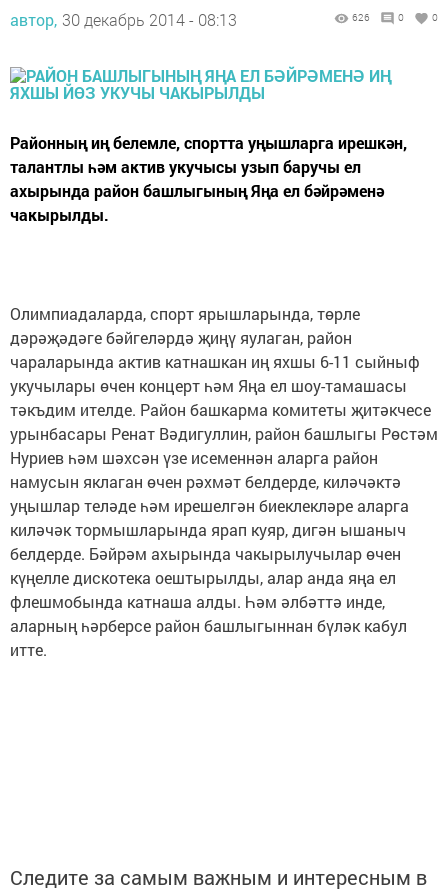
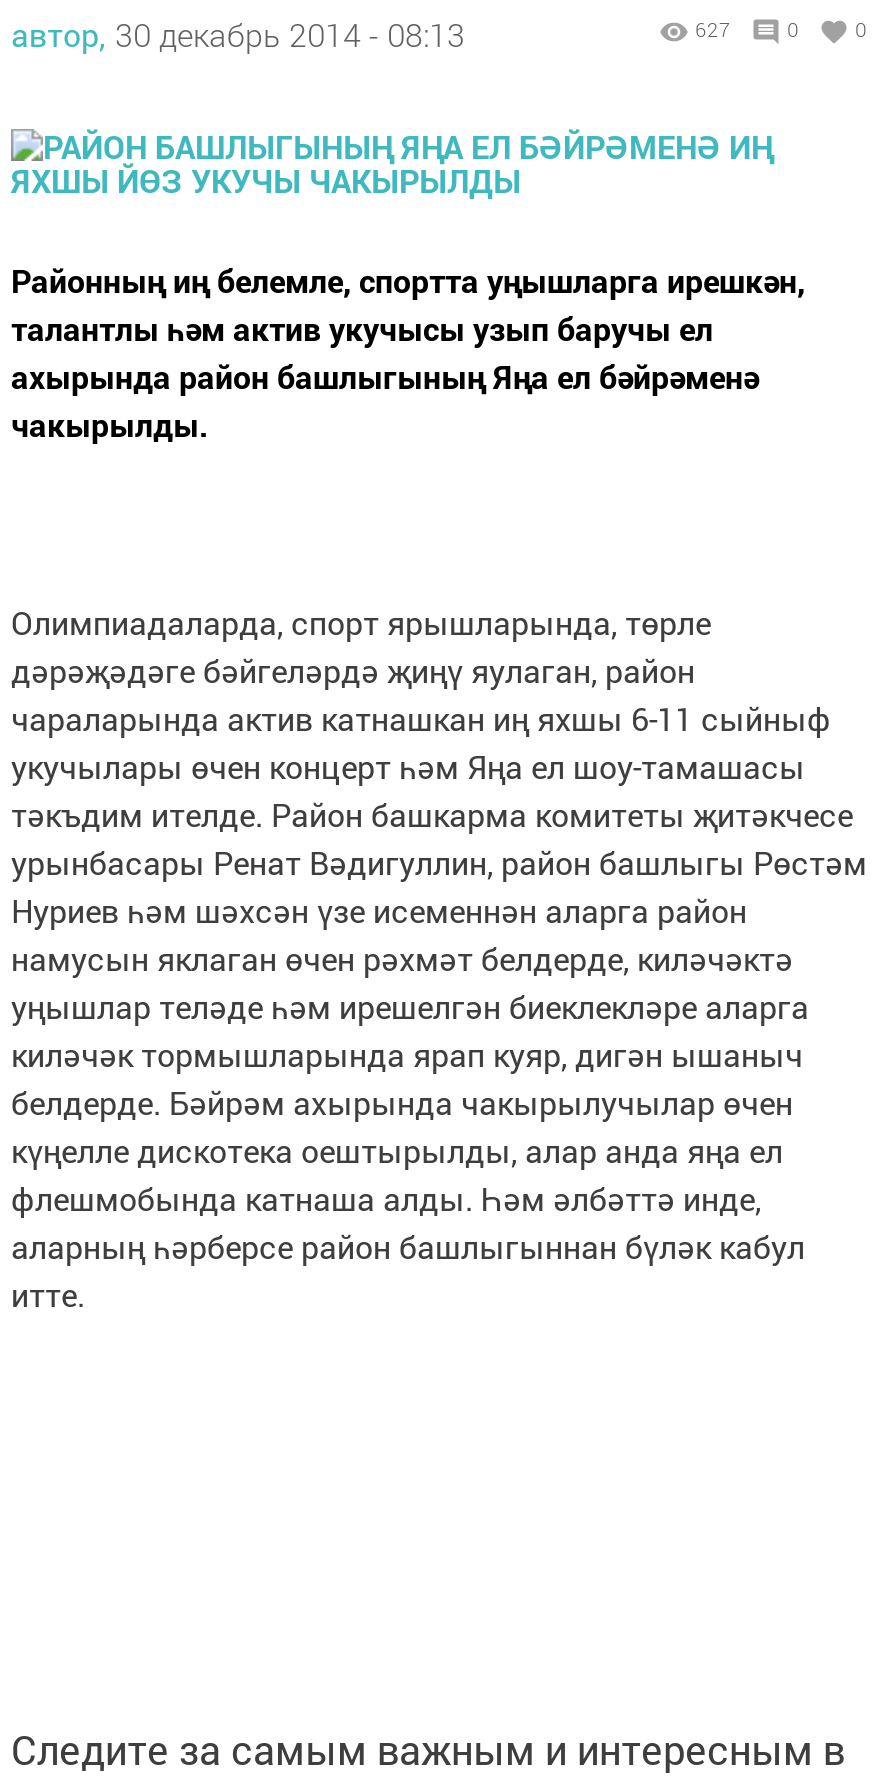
- 626
+ 627
